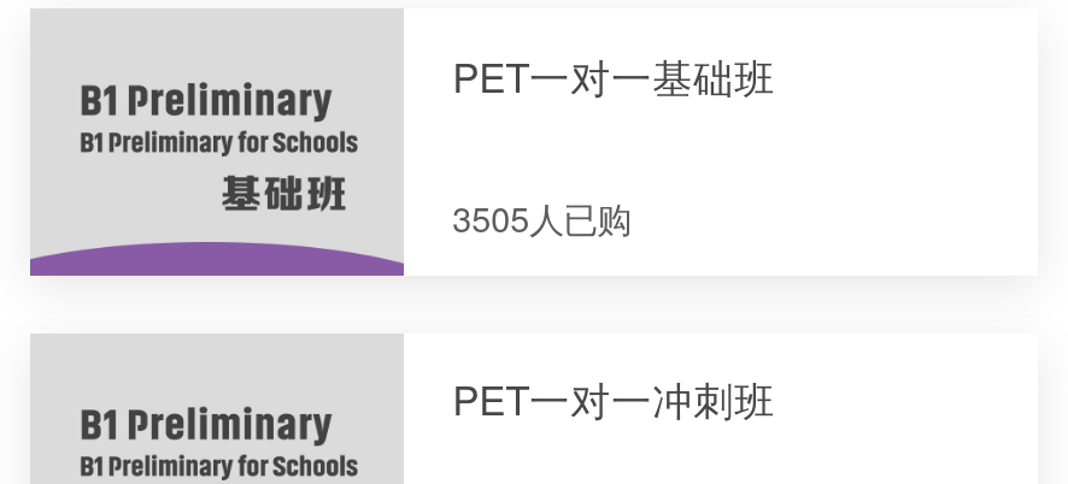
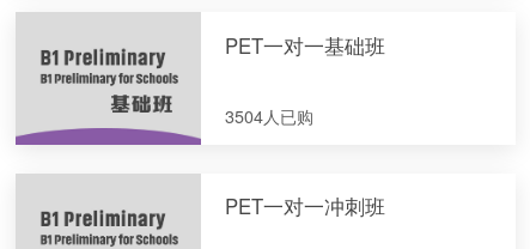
- 3505人已购
+ 3504人已购
